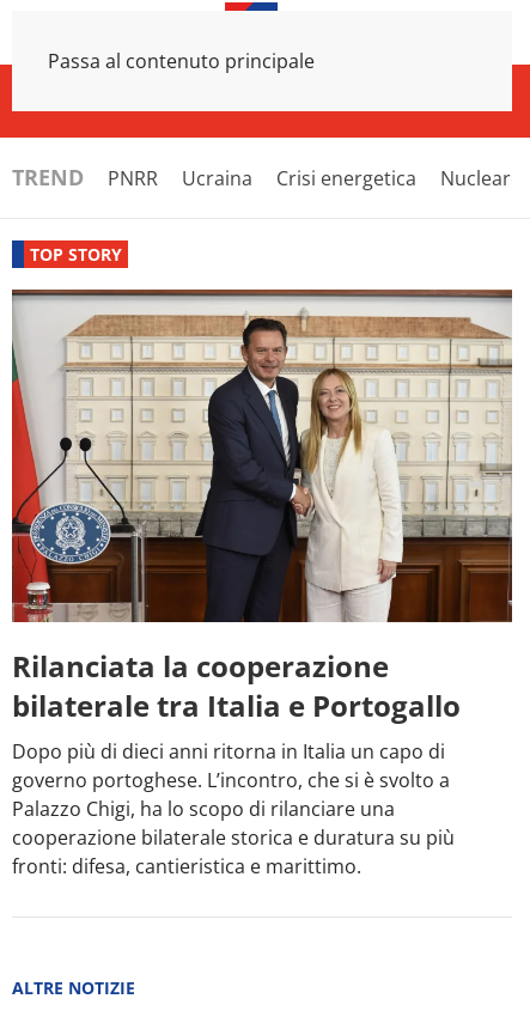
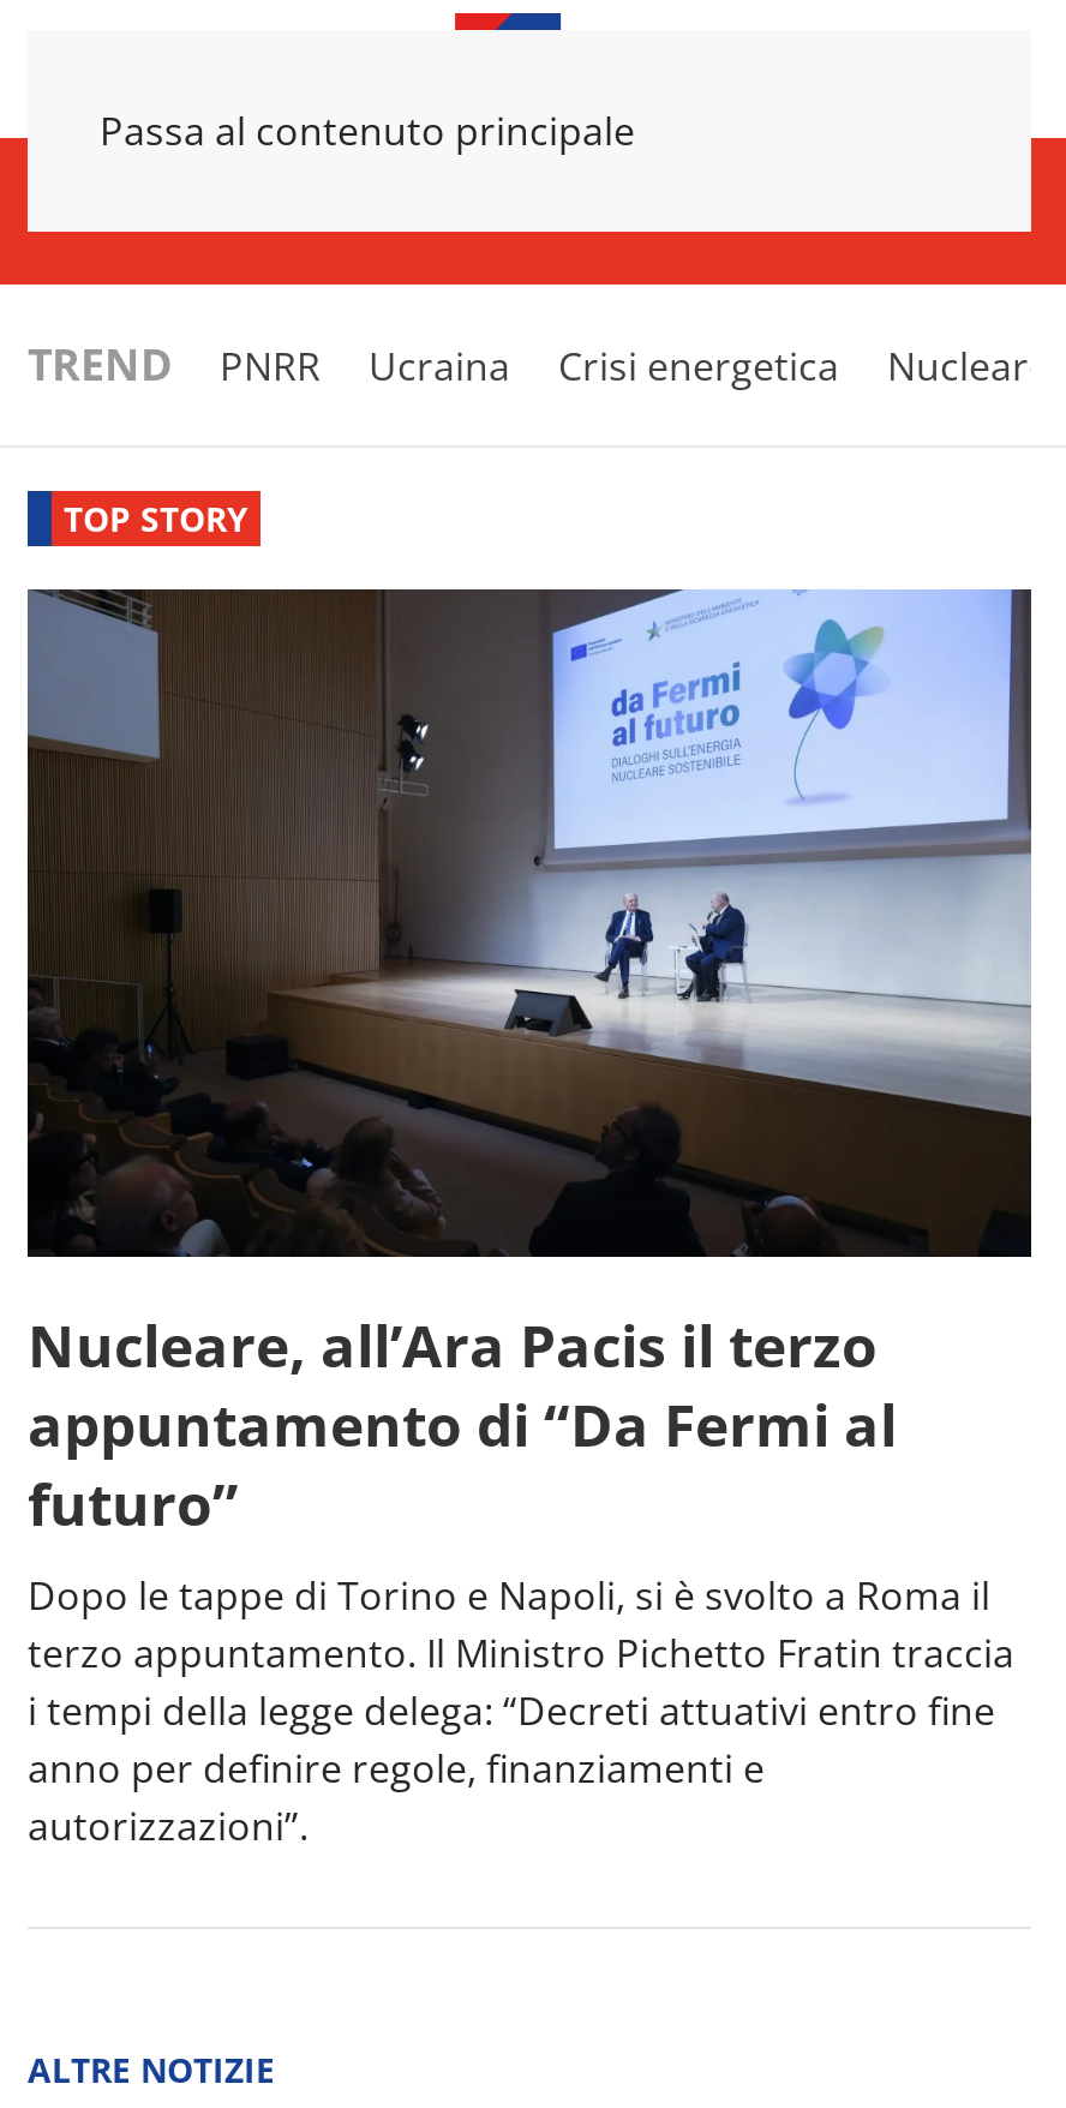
- [image]
- Rilanciata la cooperazione
- bilaterale tra Italia e Portogallo
- Dopo più di dieci anni ritorna in Italia un capo di
- governo portoghese. L’incontro, che si è svolto a
- Palazzo Chigi, ha lo scopo di rilanciare una
- cooperazione bilaterale storica e duratura su più
- fronti: difesa, cantieristica e marittimo.
+ [image]
+ Nucleare, all’Ara Pacis il terzo
+ appuntamento di “Da Fermi al
+ futuro”
+ Dopo le tappe di Torino e Napoli, si è svolto a Roma il
+ terzo appuntamento. Il Ministro Pichetto Fratin traccia
+ i tempi della legge delega: “Decreti attuativi entro fine
+ anno per definire regole, finanziamenti e
+ autorizzazioni”.
